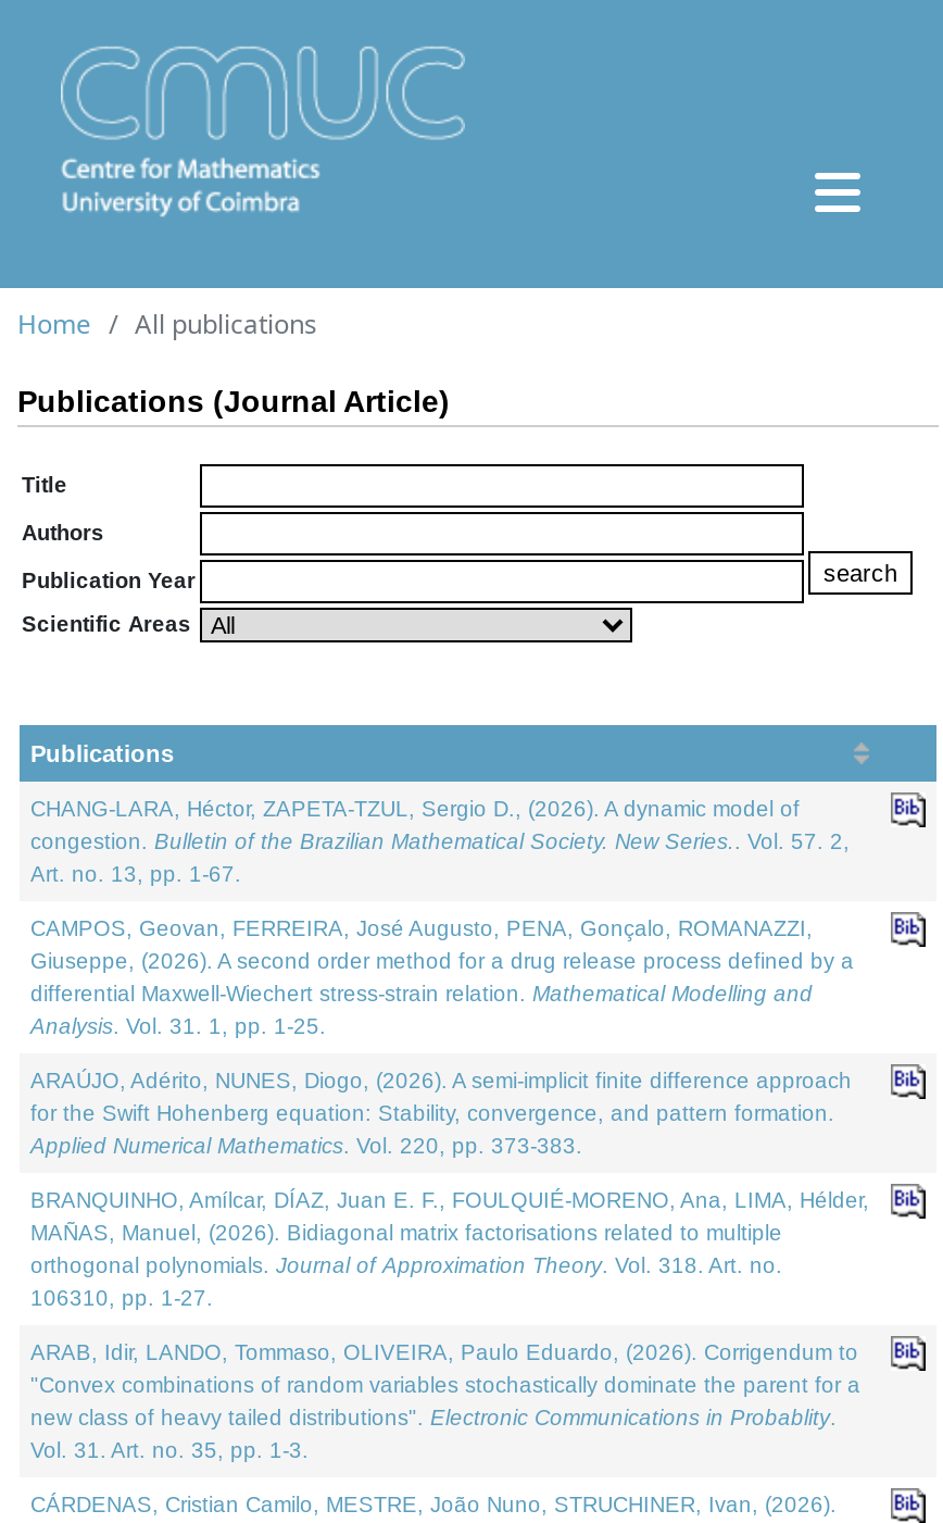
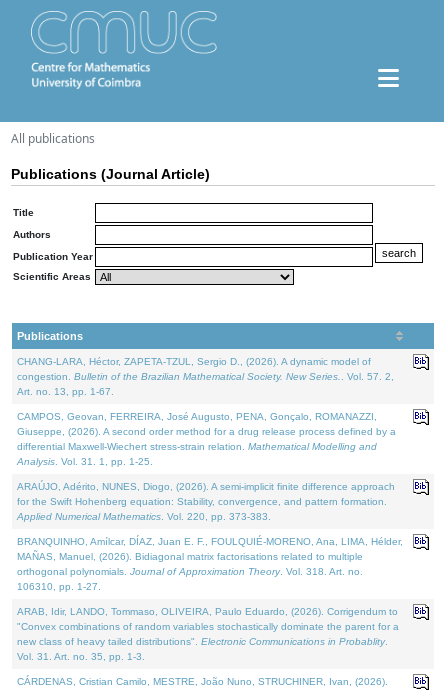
- Home
